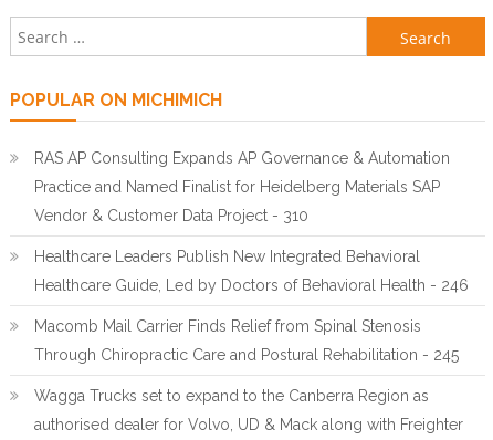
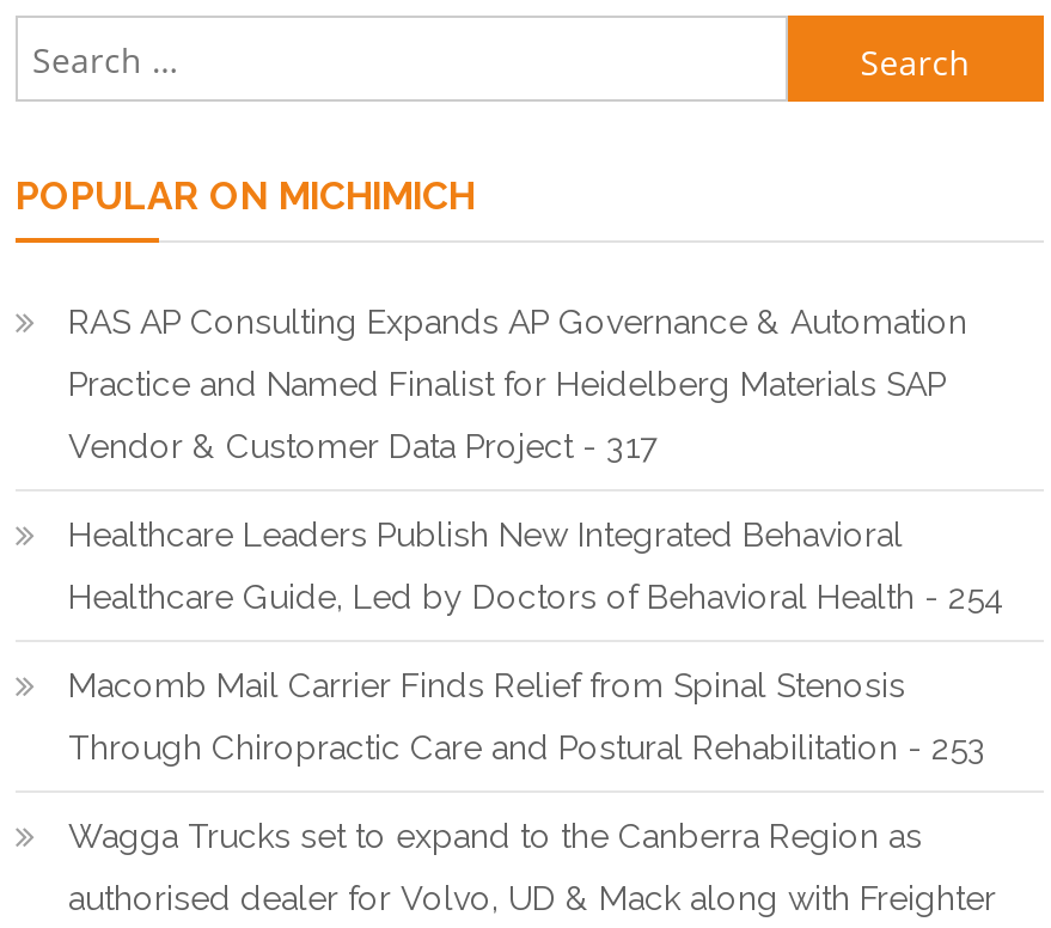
- Vendor & Customer Data Project - 310
+ Vendor & Customer Data Project - 317

- Healthcare Guide, Led by Doctors of Behavioral Health - 246
+ Healthcare Guide, Led by Doctors of Behavioral Health - 254

- Through Chiropractic Care and Postural Rehabilitation - 245
+ Through Chiropractic Care and Postural Rehabilitation - 253
